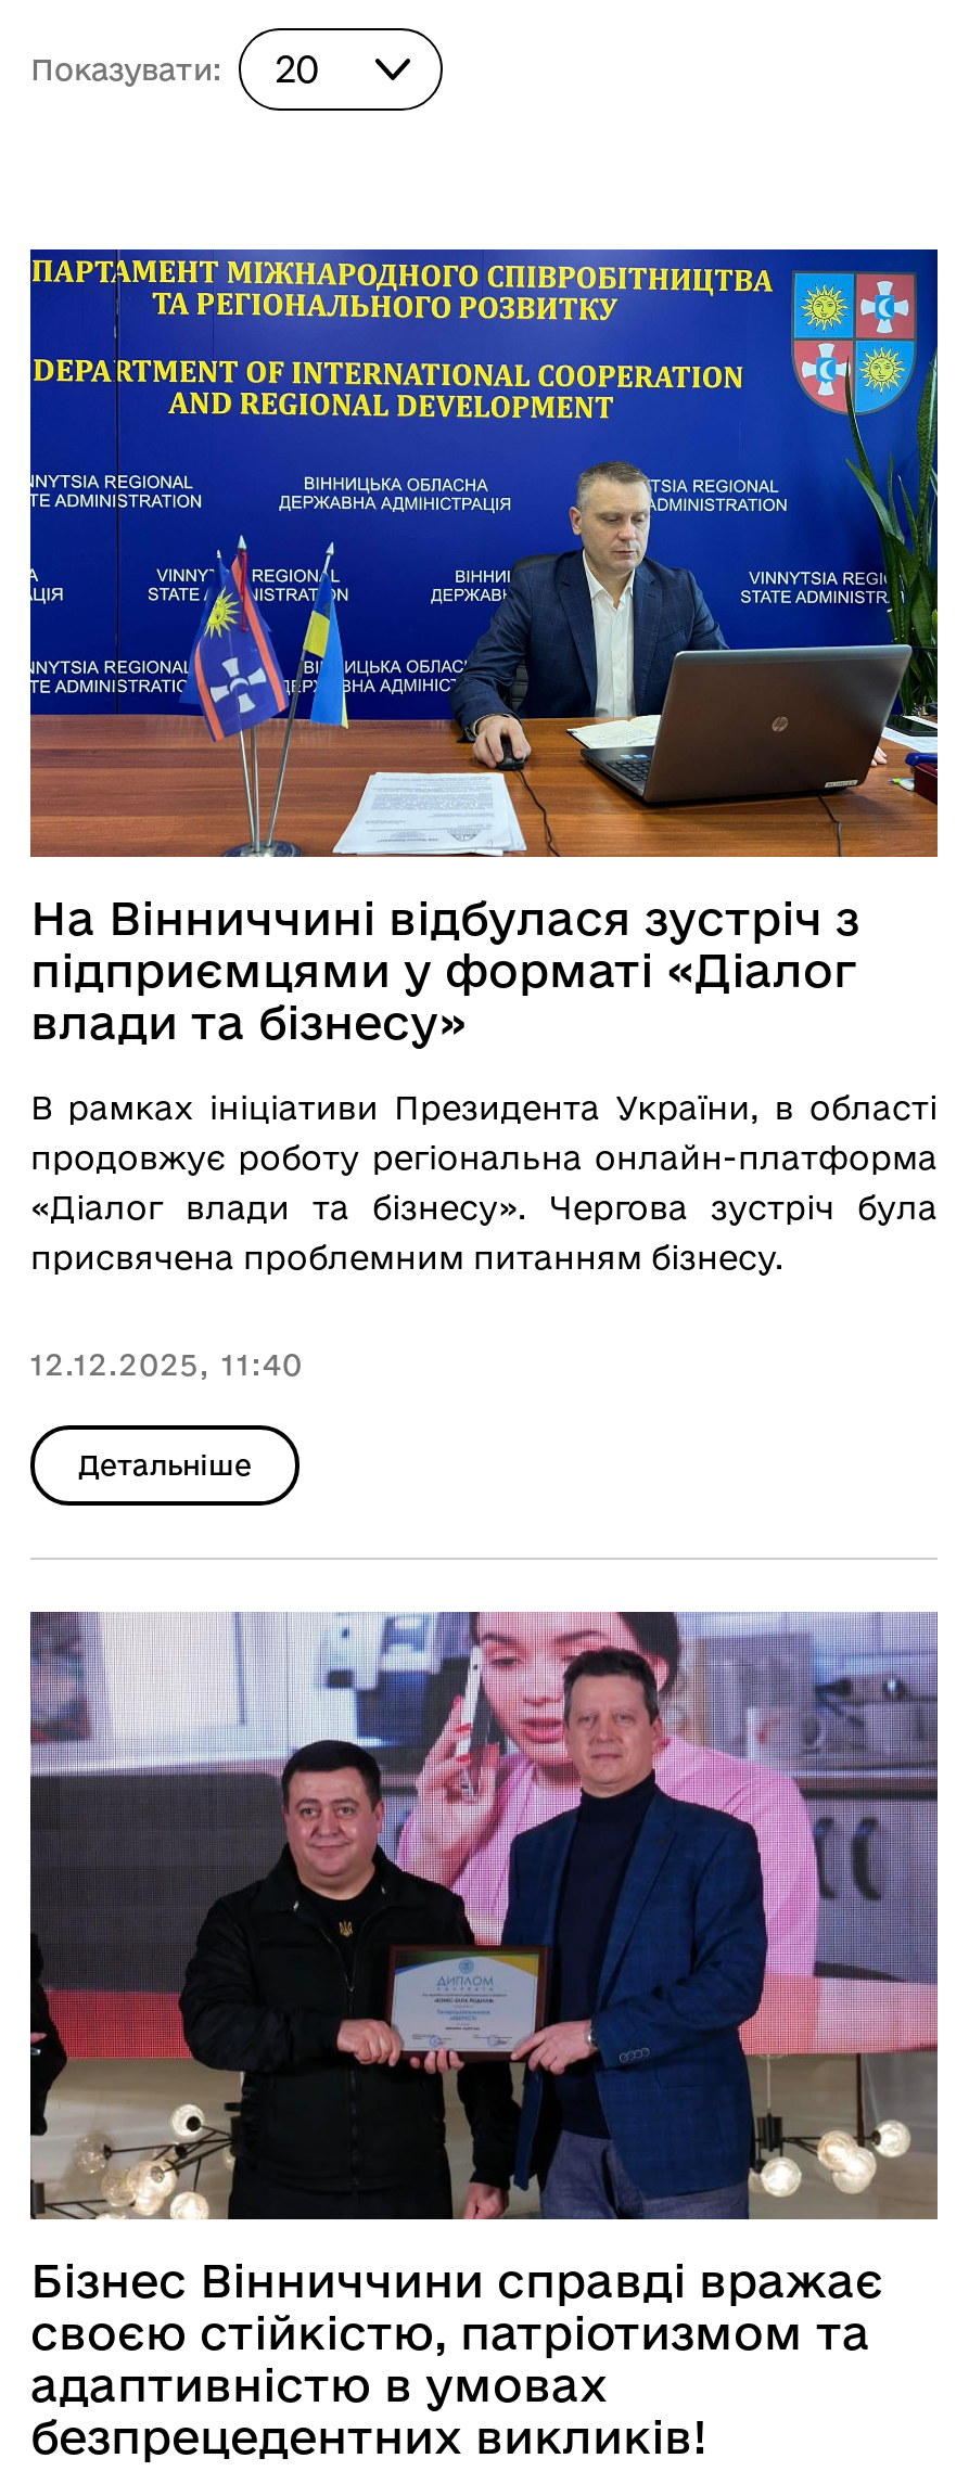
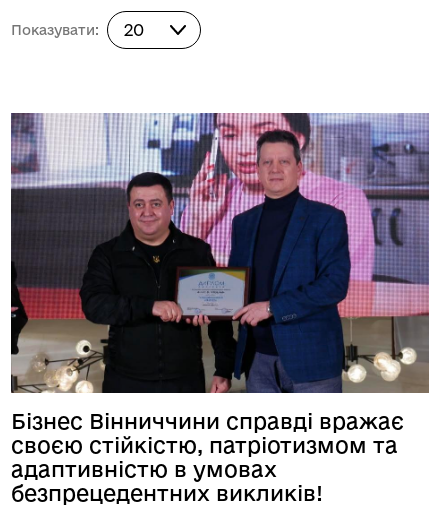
- [image]
- На Вінниччині відбулася зустріч з
- підприємцями у форматі «Діалог
- влади та бізнесу»
- В рамках ініціативи Президента України, в області
- продовжує роботу регіональна онлайн-платформа
- «Діалог влади та бізнесу». Чергова зустріч була
- присвячена проблемним питанням бізнесу.
- 12.12.2025, 11:40
- Детальніше
